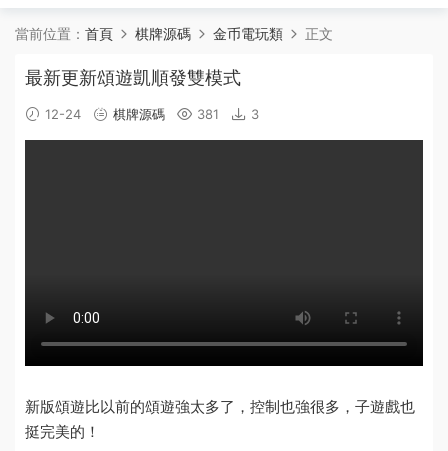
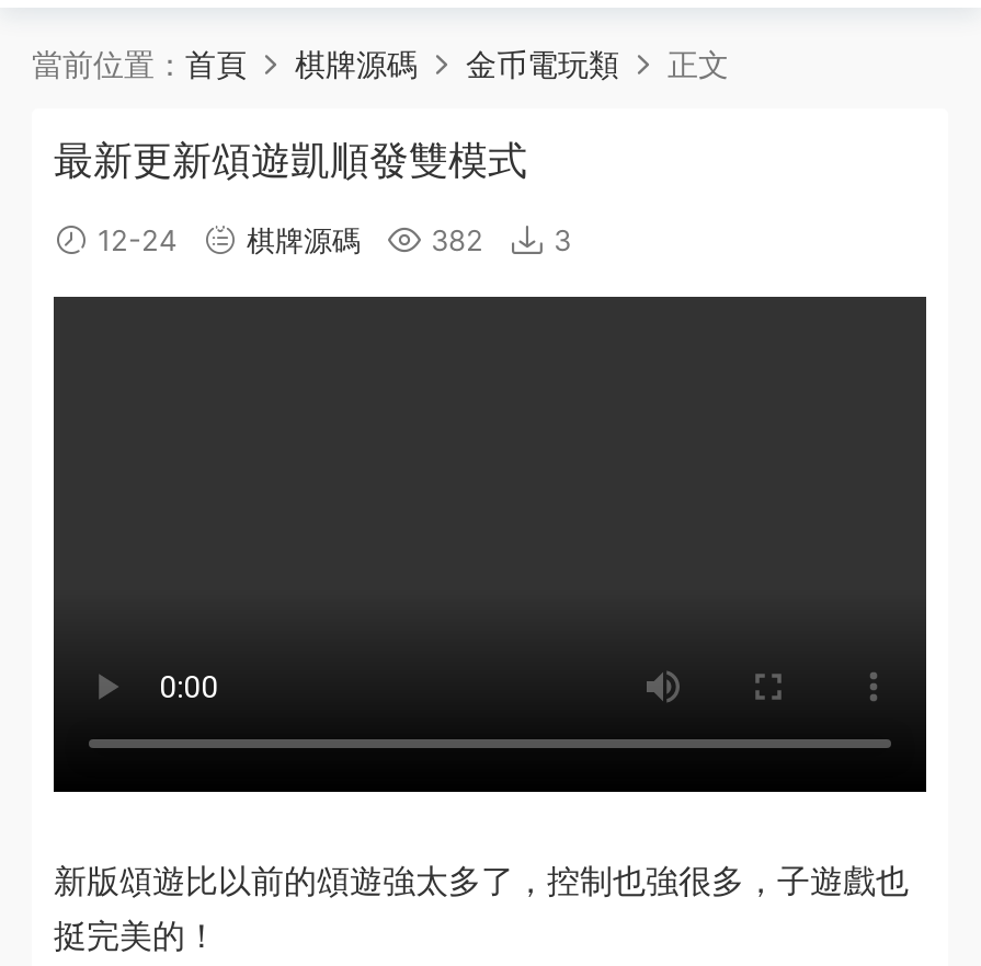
- 12-24 棋牌源碼 381 3
+ 12-24 棋牌源碼 382 3
